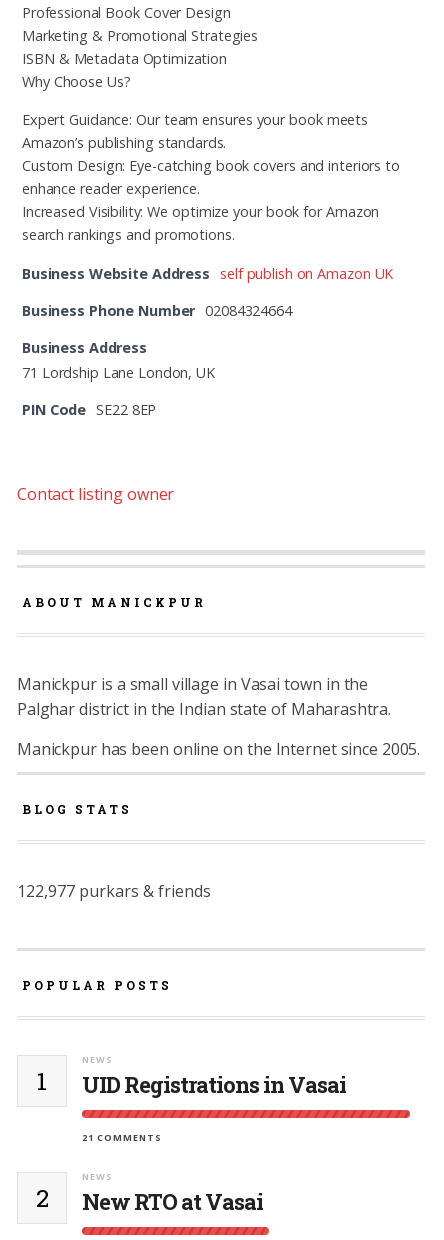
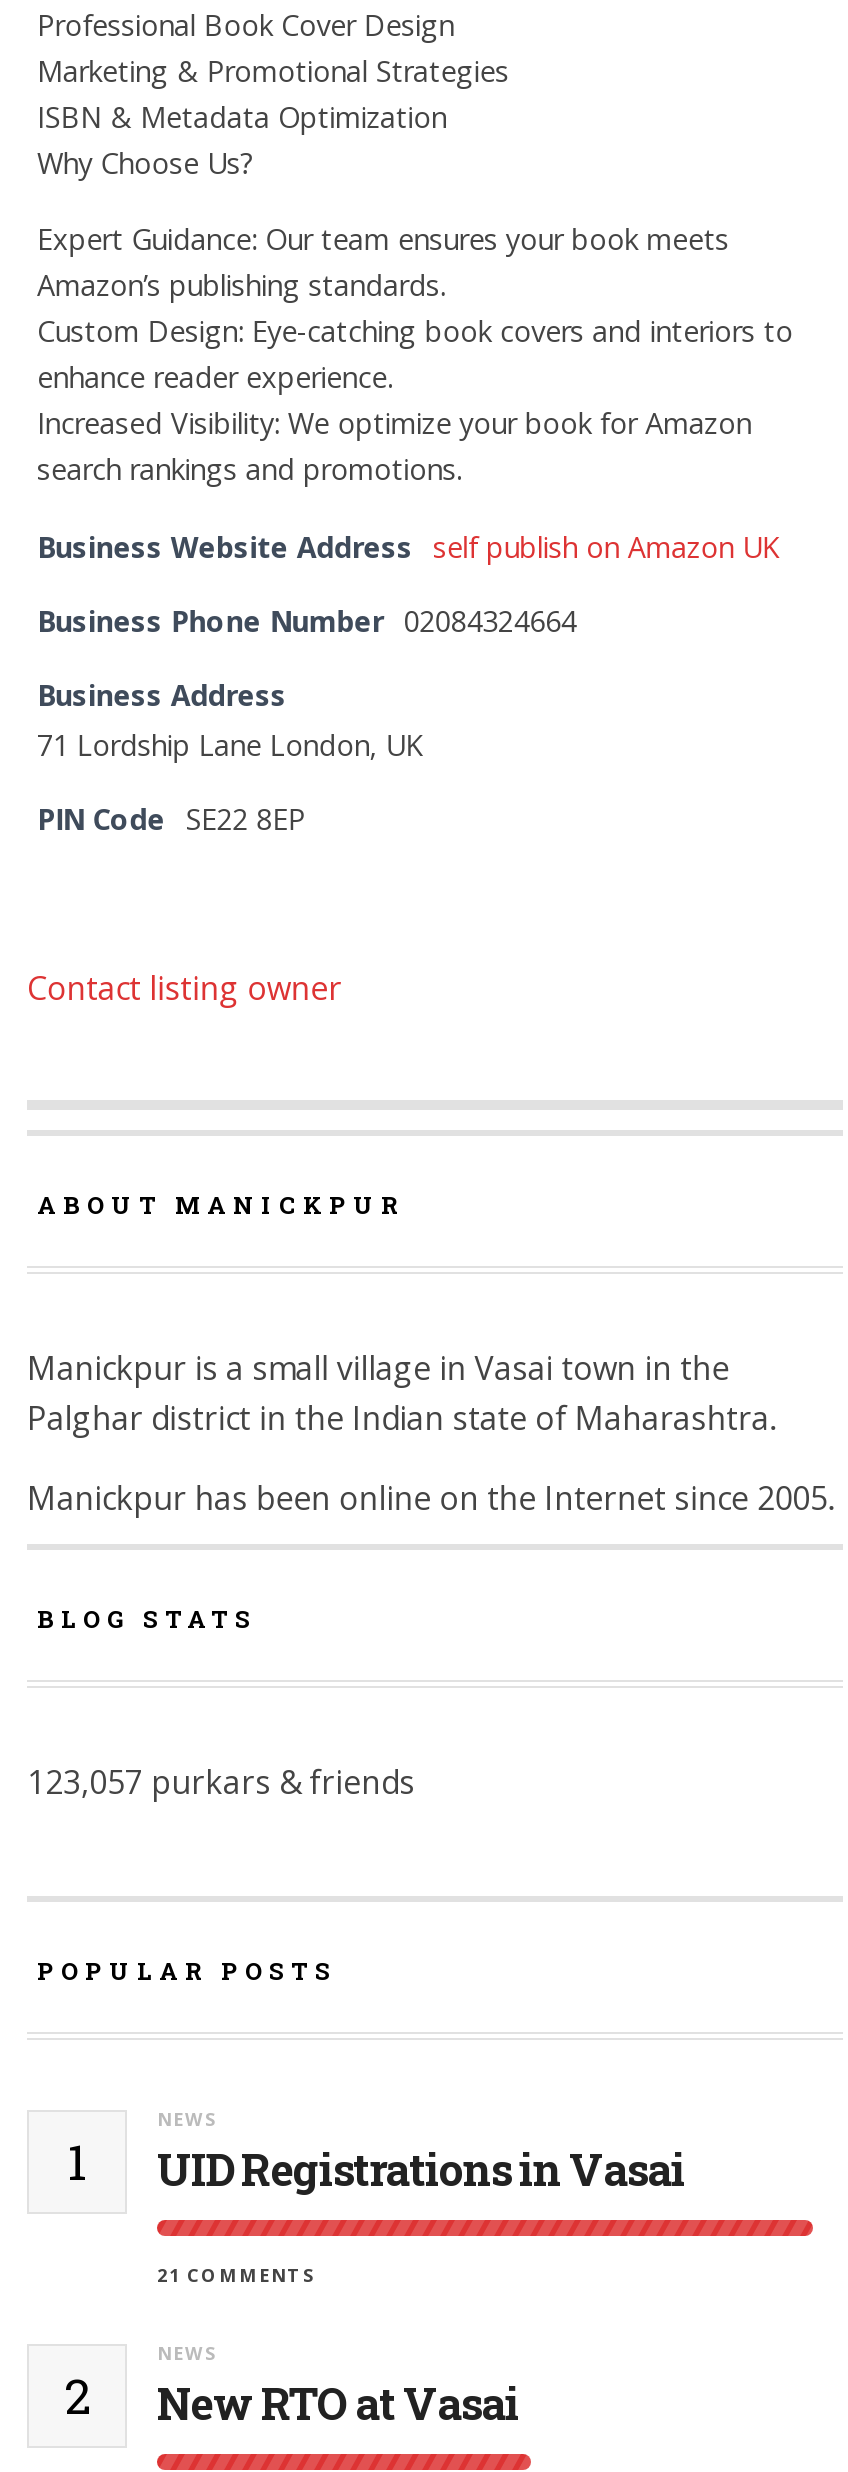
- 122,977 purkars & friends
+ 123,057 purkars & friends
